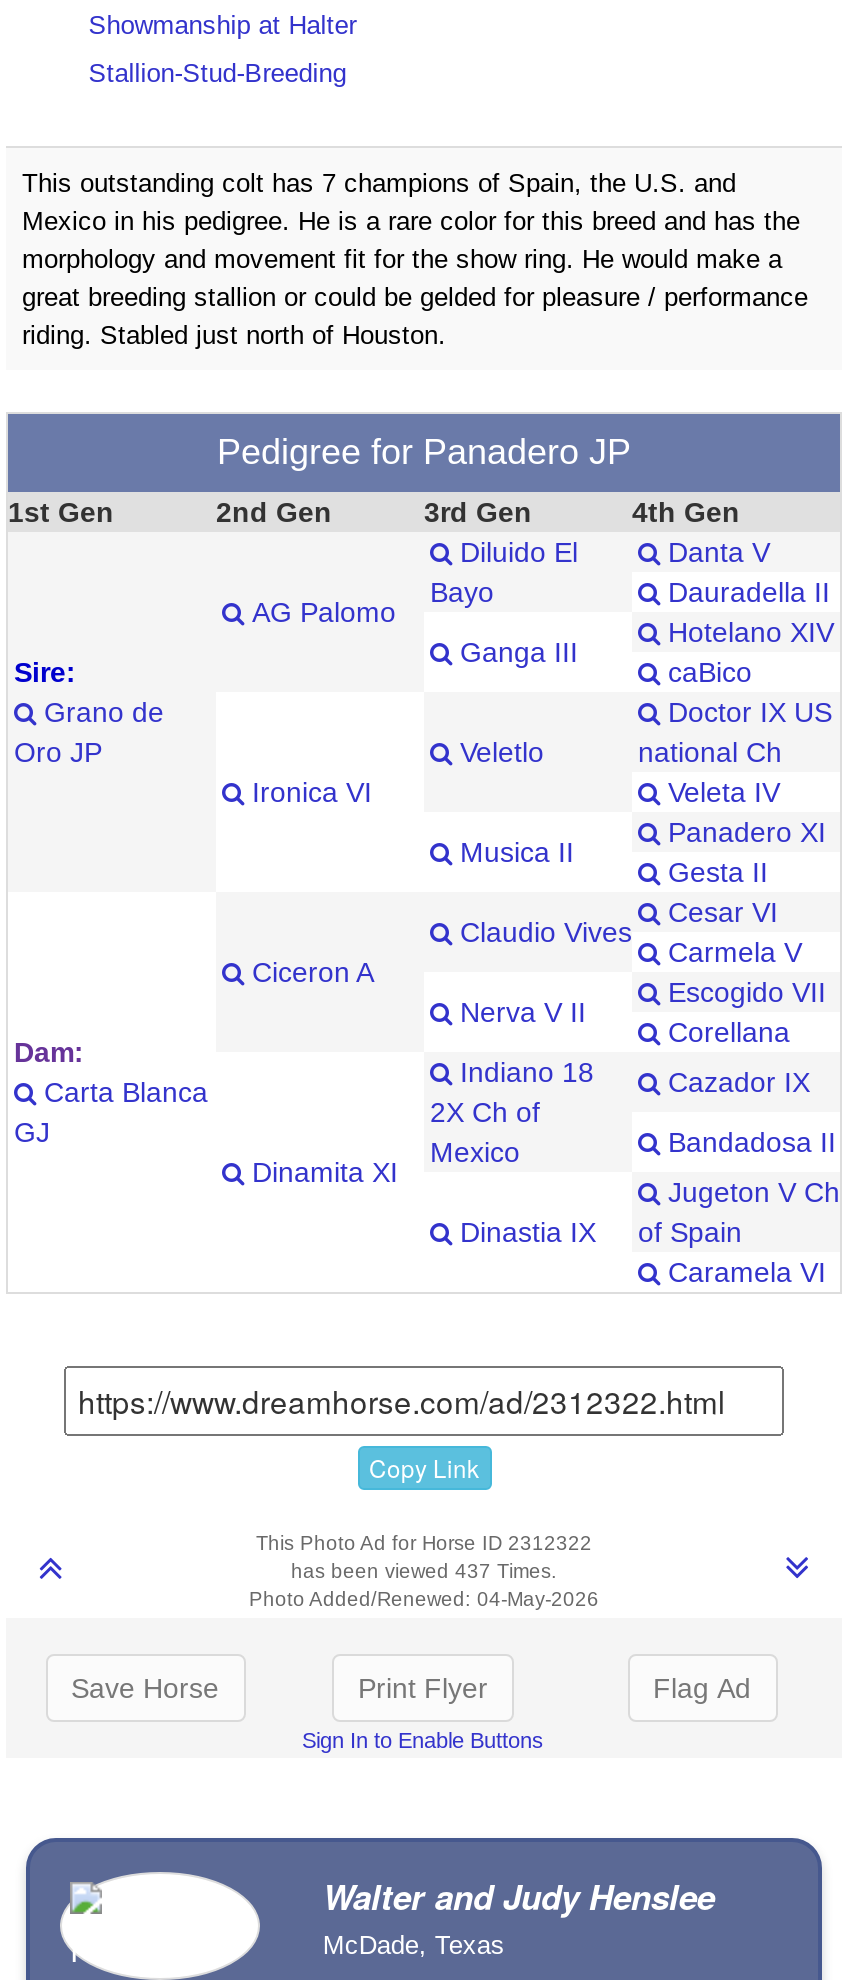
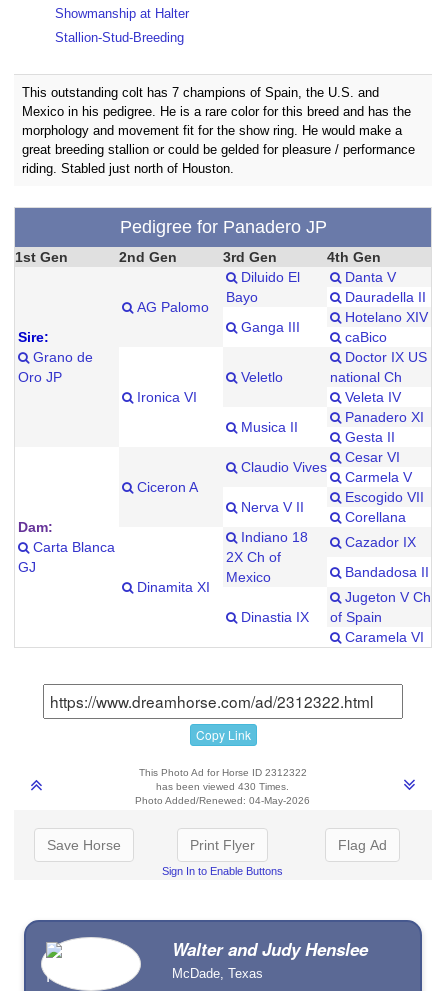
- has been viewed 437 Times.
+ has been viewed 430 Times.
